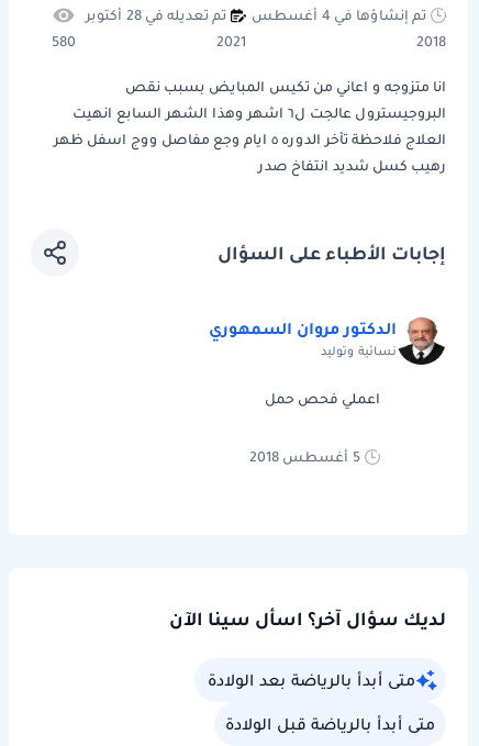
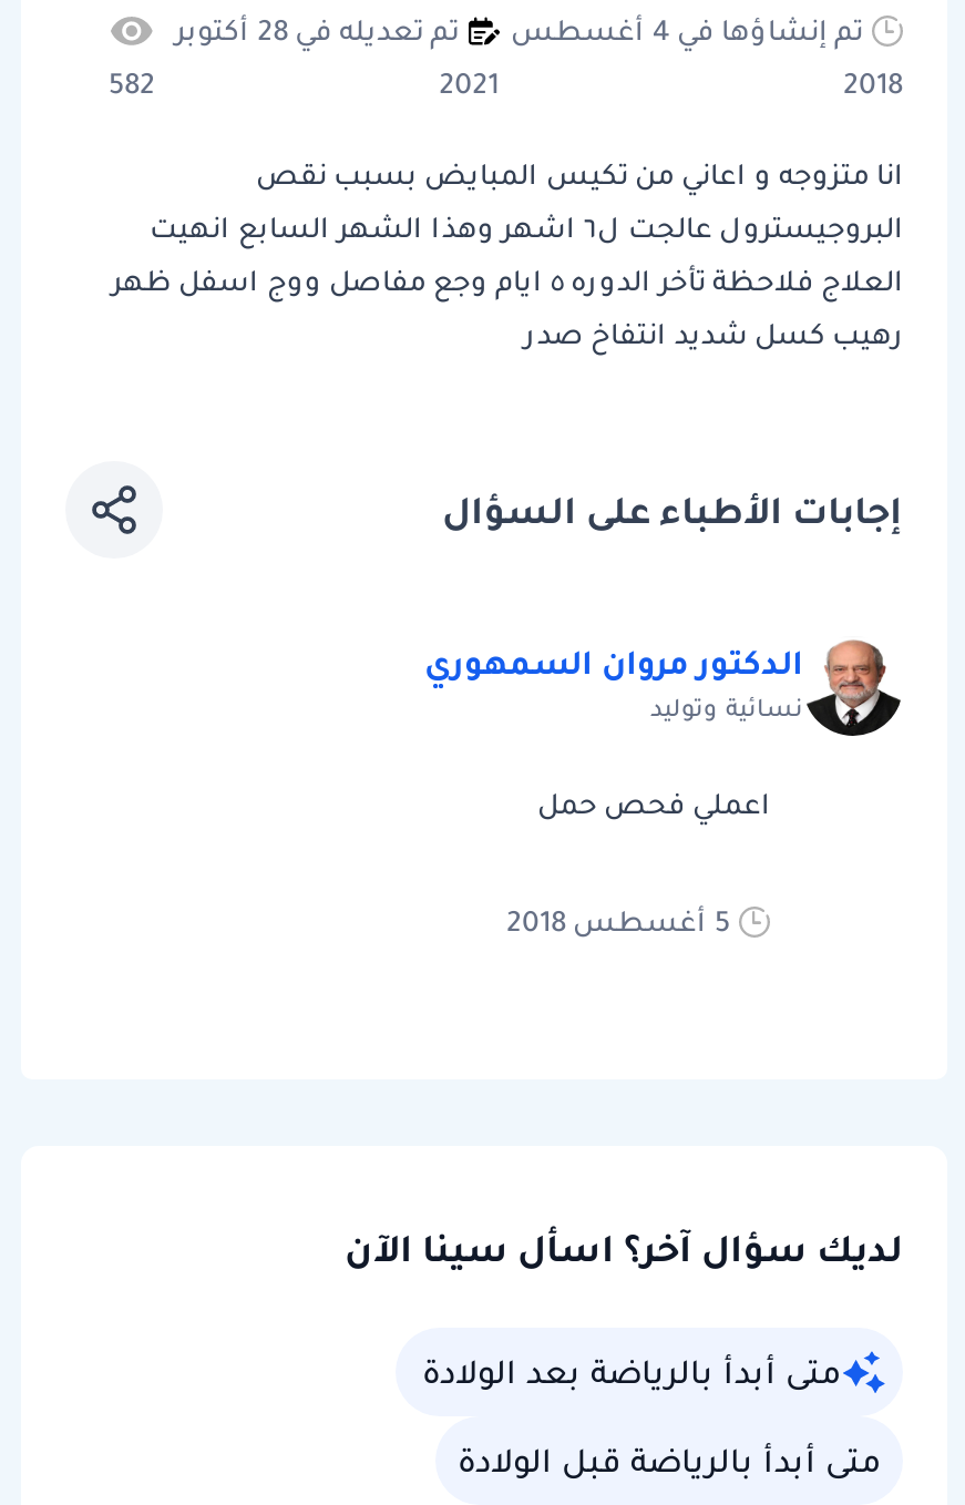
- 580
+ 582
